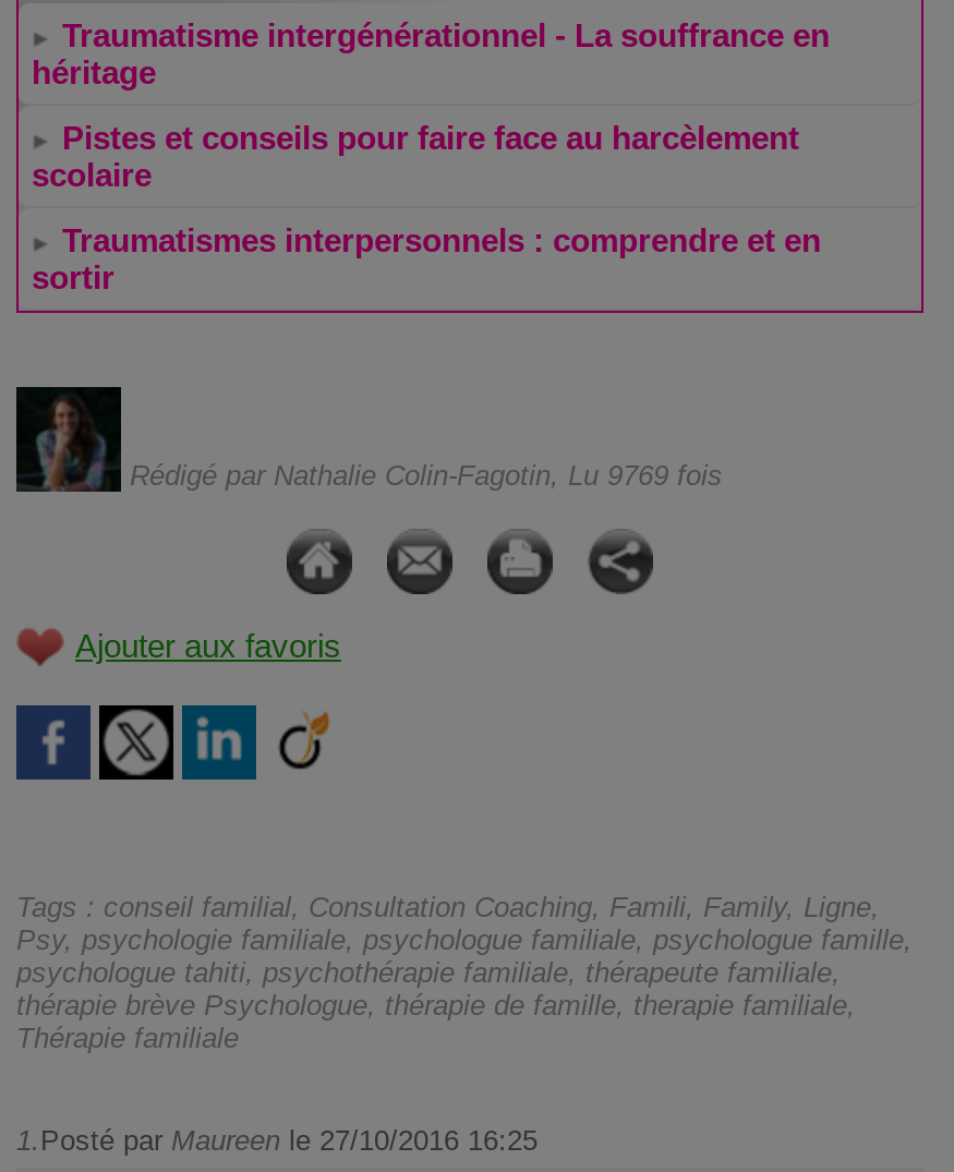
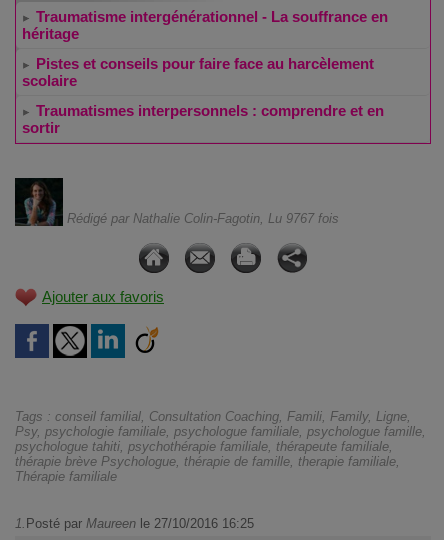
- Rédigé par Nathalie Colin-Fagotin, Lu 9769 fois
+ Rédigé par Nathalie Colin-Fagotin, Lu 9767 fois
